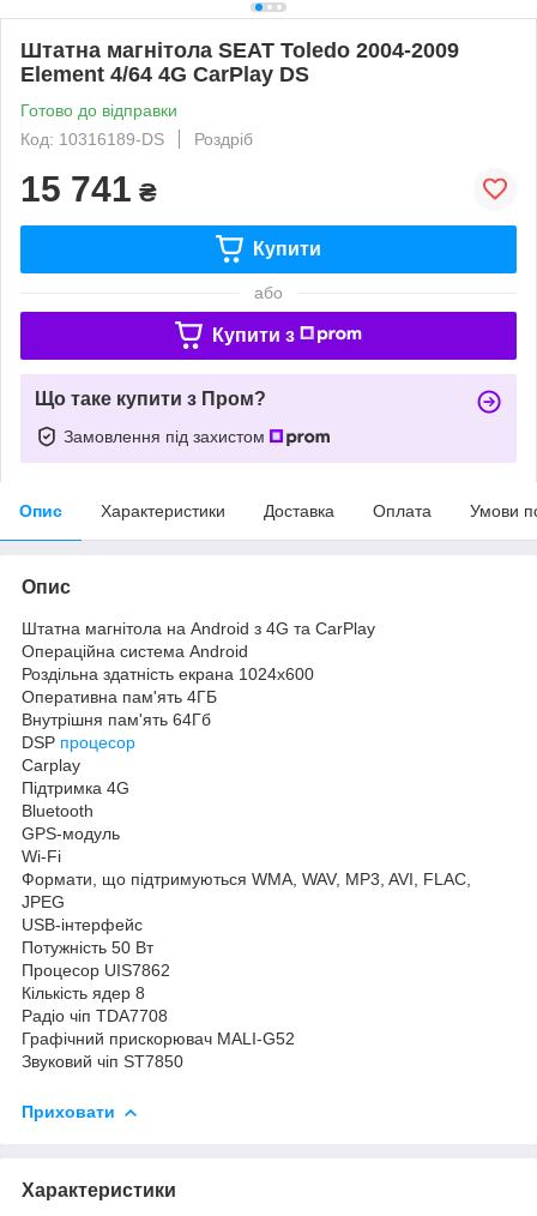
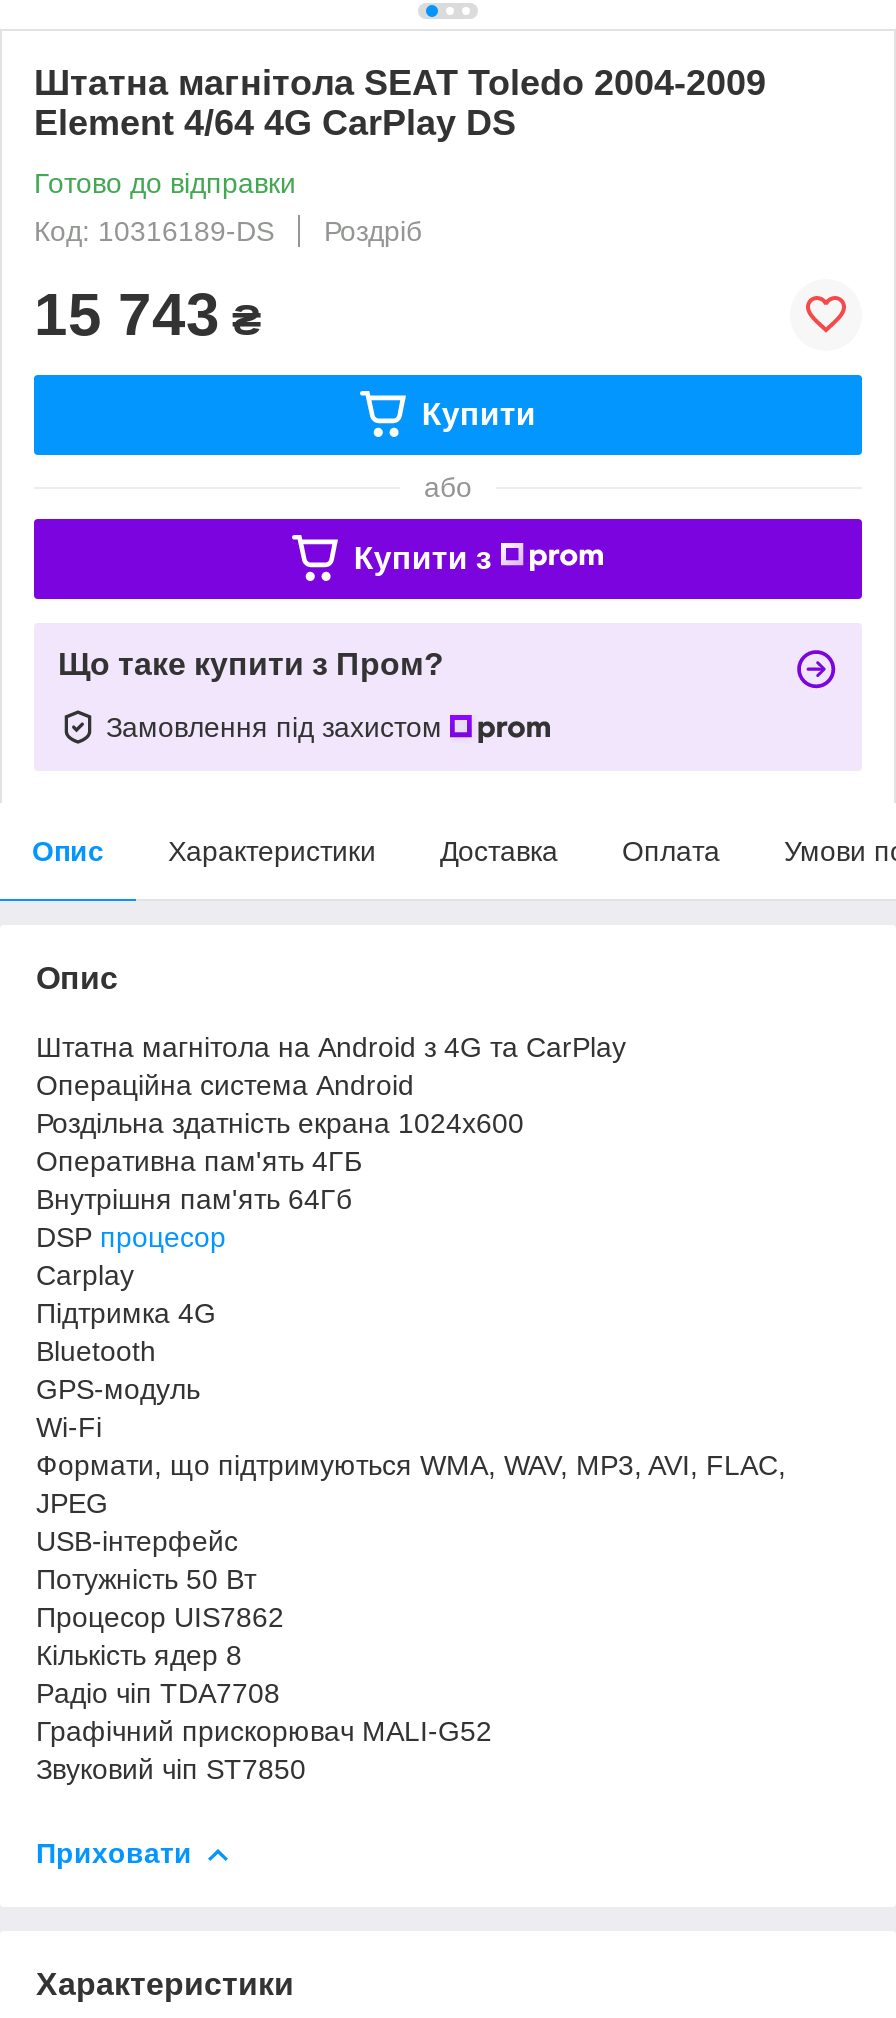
- 15 741 ₴
+ 15 743 ₴
